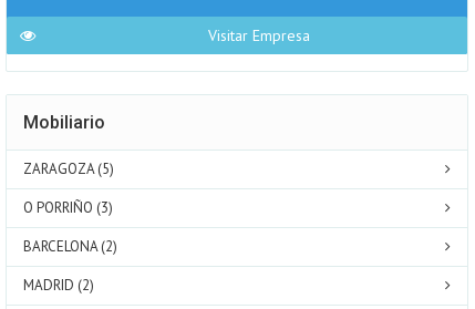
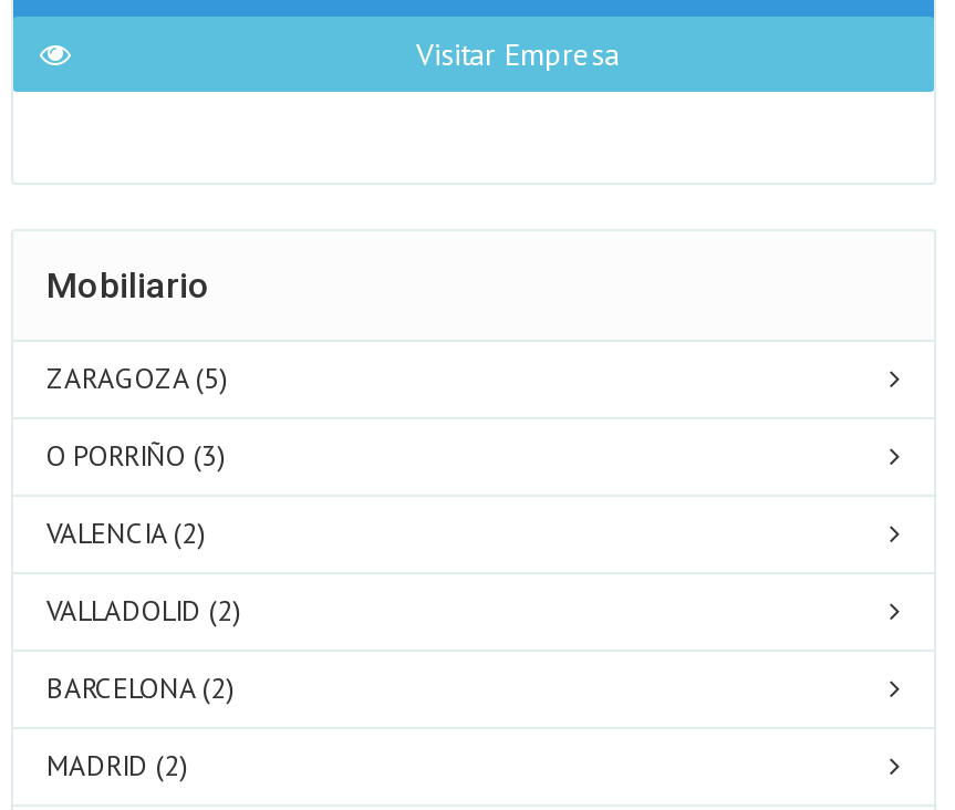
+ VALENCIA (2)
+ VALLADOLID (2)
